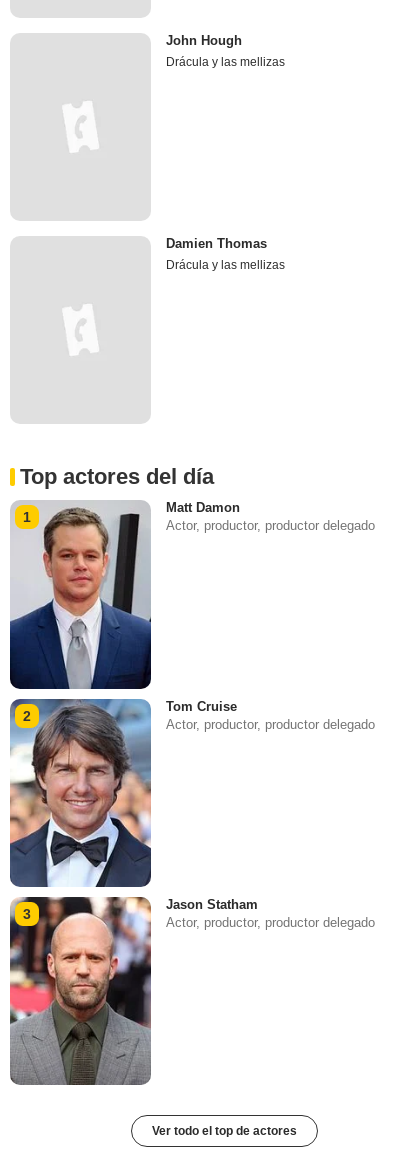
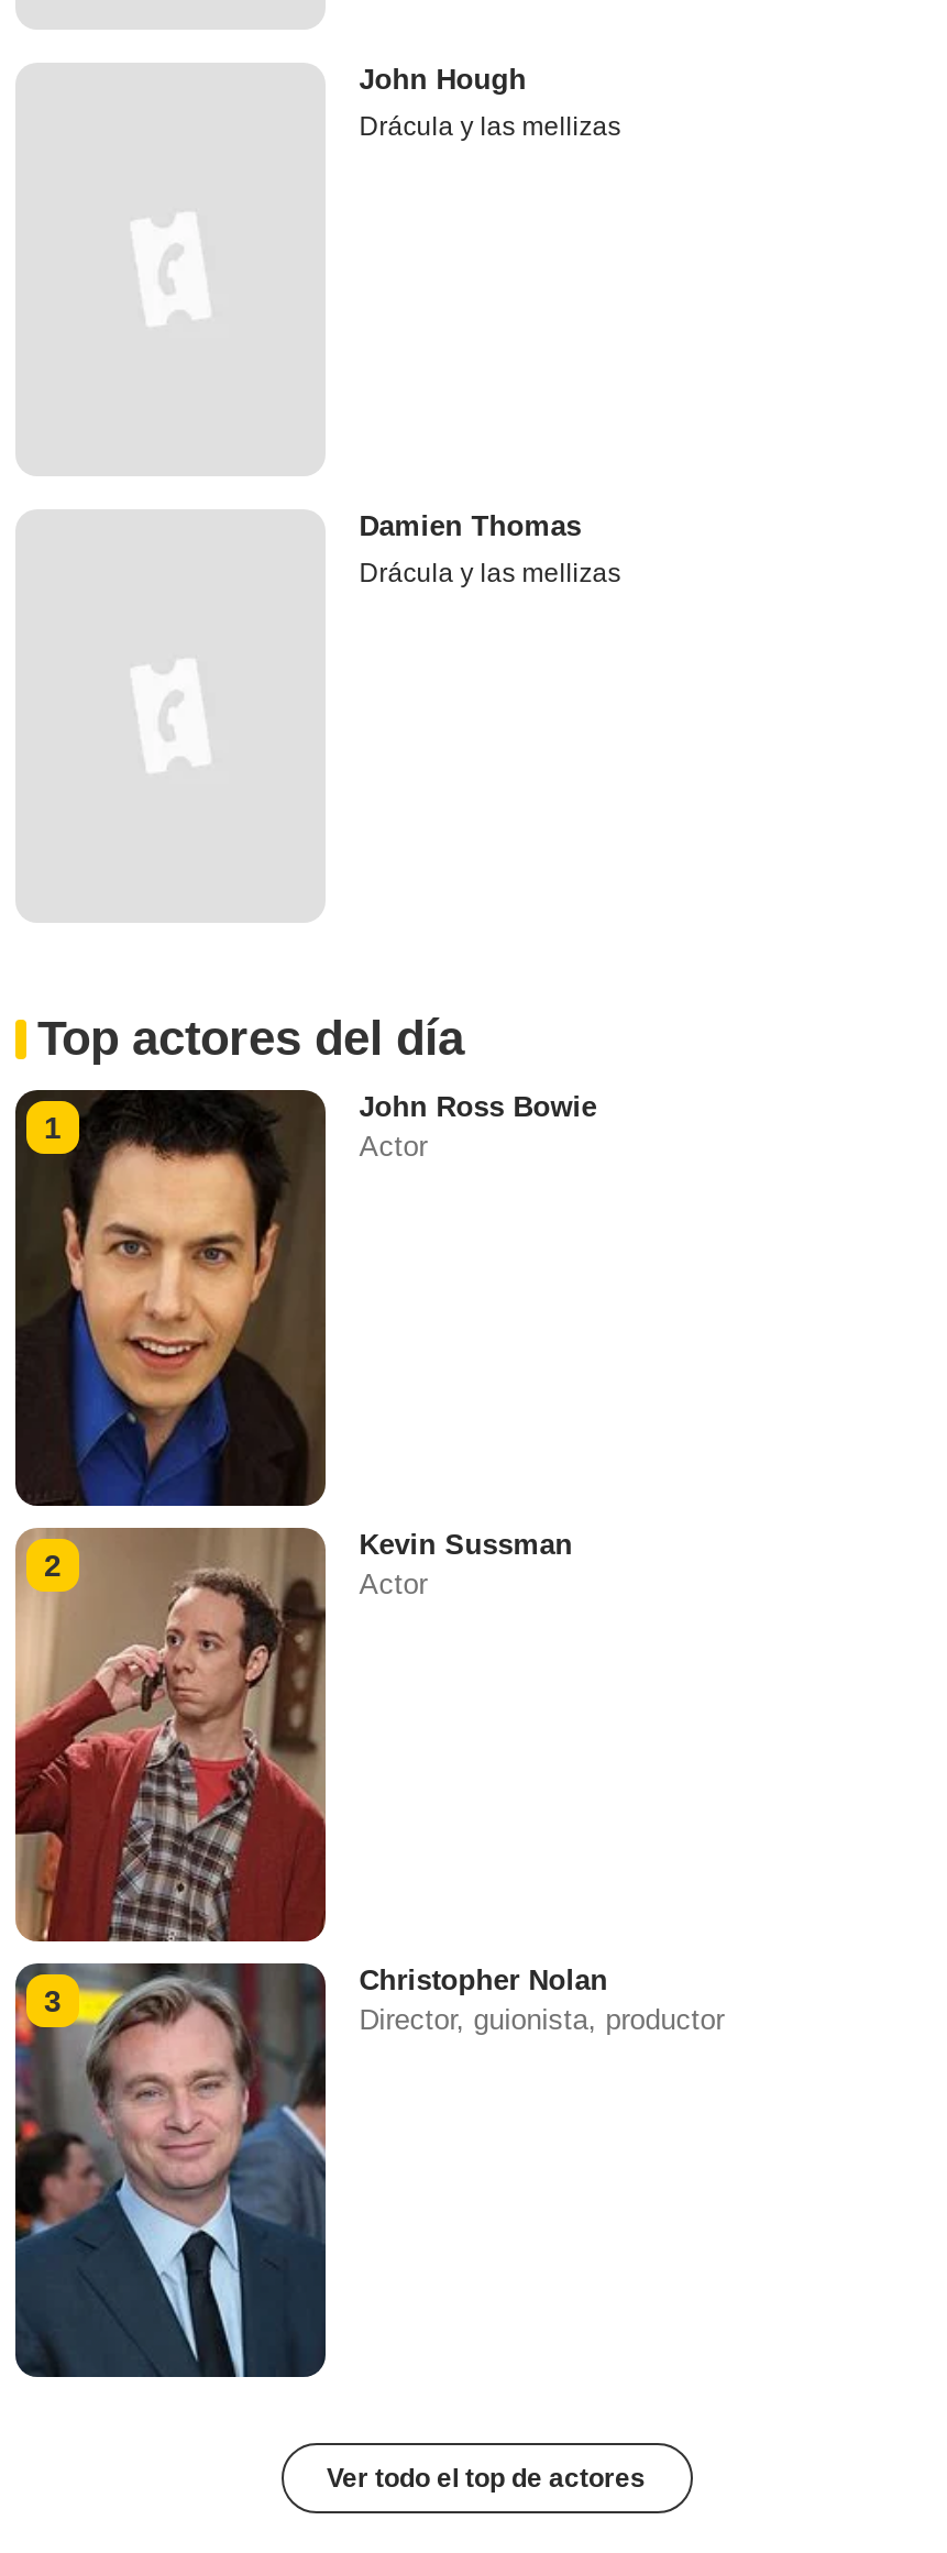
- [image]
- Matt Damon
- Actor, productor, productor delegado
+ [image]
+ John Ross Bowie
+ Actor

- [image]
- Tom Cruise
- Actor, productor, productor delegado
+ [image]
+ Kevin Sussman
+ Actor

- [image]
- Jason Statham
- Actor, productor, productor delegado
+ [image]
+ Christopher Nolan
+ Director, guionista, productor
